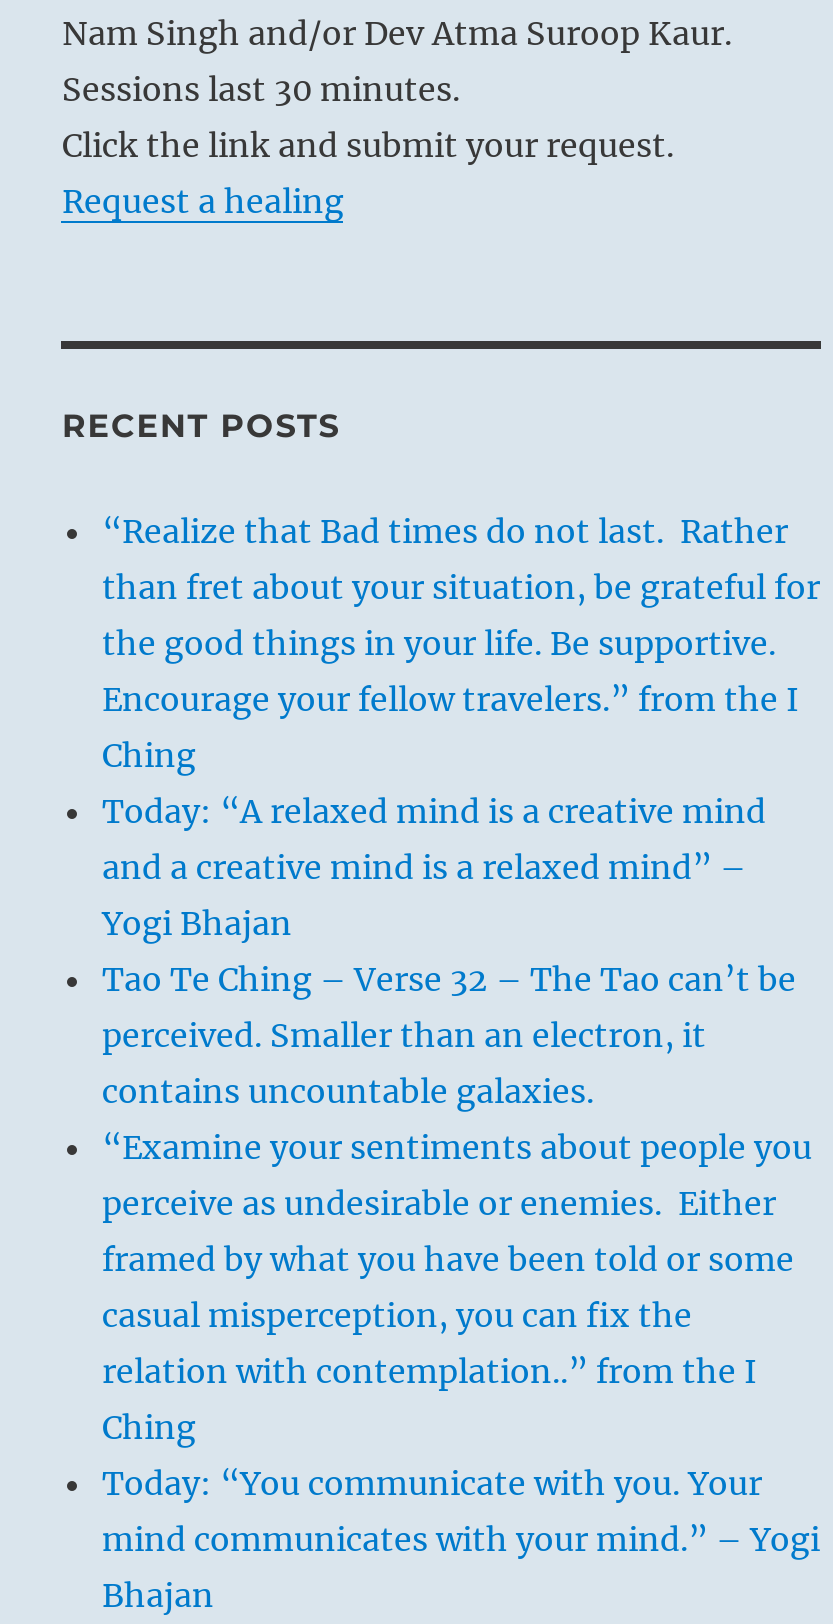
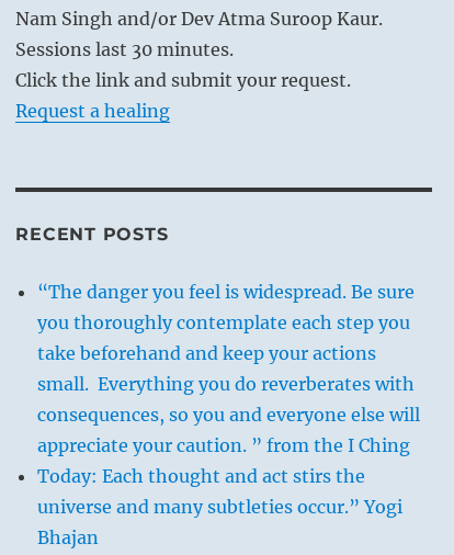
- “Realize that Bad times do not last. Rather
- than fret about your situation, be grateful for
- the good things in your life. Be supportive.
- Encourage your fellow travelers.” from the I
- Ching
- Today: “A relaxed mind is a creative mind
- and a creative mind is a relaxed mind” –
- Yogi Bhajan
- Tao Te Ching – Verse 32 – The Tao can’t be
- perceived. Smaller than an electron, it
- contains uncountable galaxies.
- “Examine your sentiments about people you
- perceive as undesirable or enemies. Either
- framed by what you have been told or some
- casual misperception, you can fix the
- relation with contemplation..” from the I
- Ching
- Today: “You communicate with you. Your
- mind communicates with your mind.” – Yogi
+ “The danger you feel is widespread. Be sure
+ you thoroughly contemplate each step you
+ take beforehand and keep your actions
+ small. Everything you do reverberates with
+ consequences, so you and everyone else will
+ appreciate your caution. ” from the I Ching
+ Today: Each thought and act stirs the
+ universe and many subtleties occur.” Yogi
